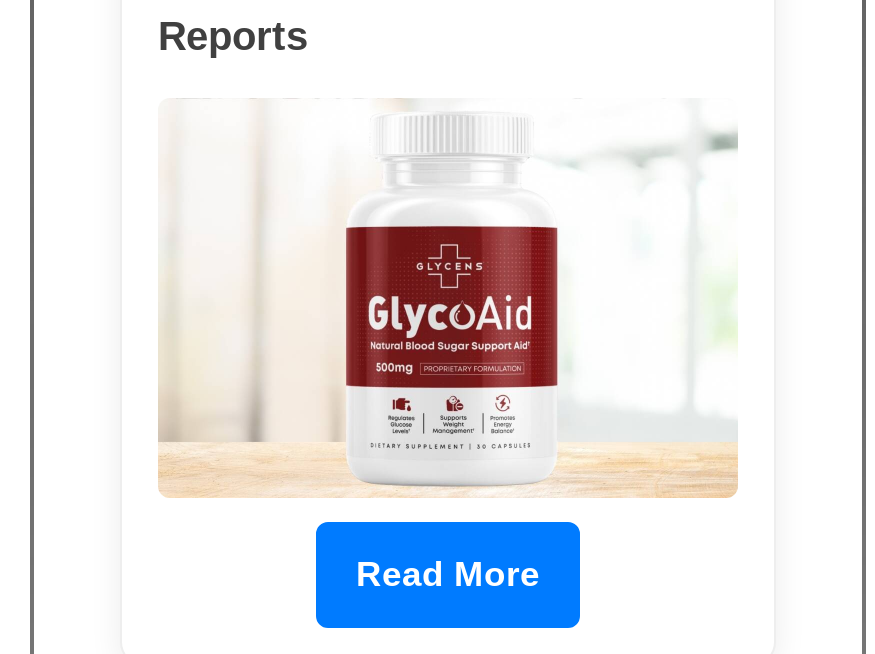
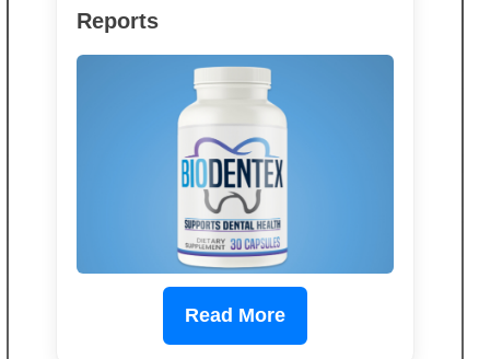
- [image]
+ [image]
